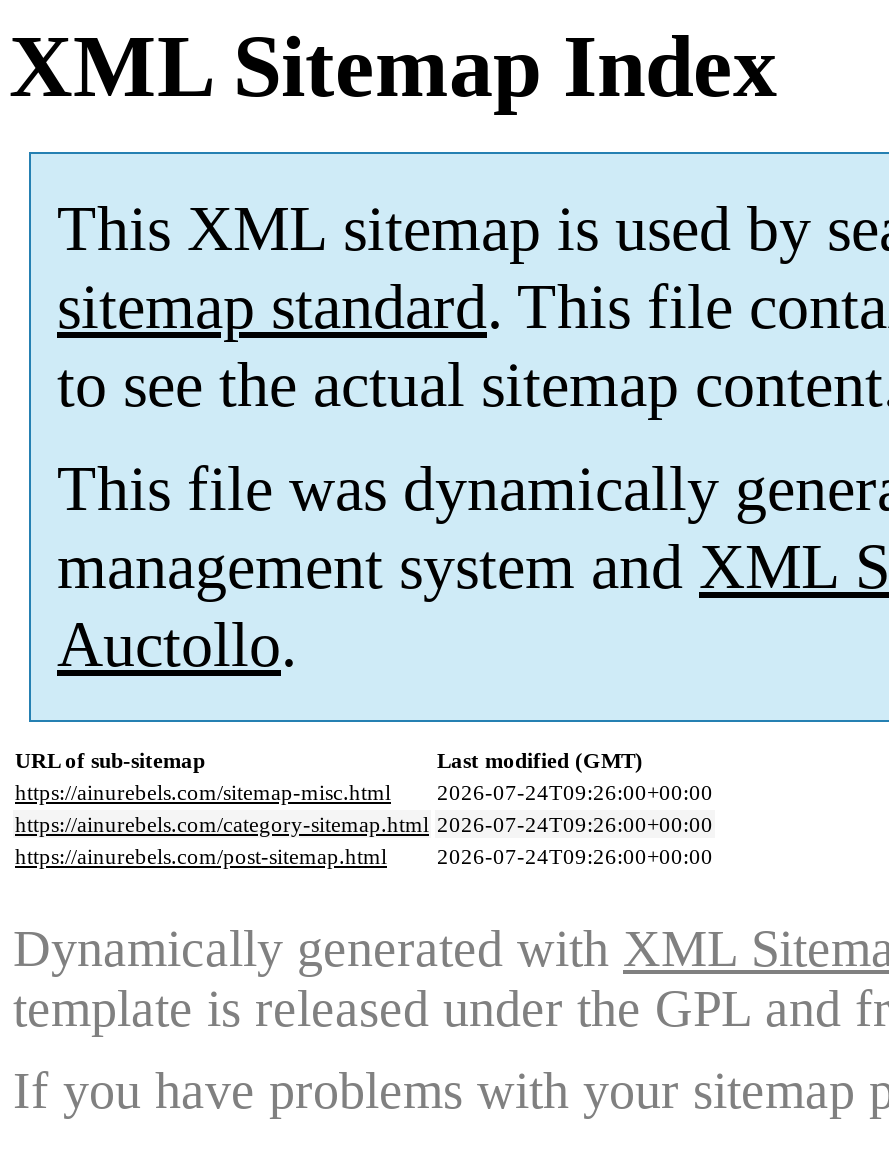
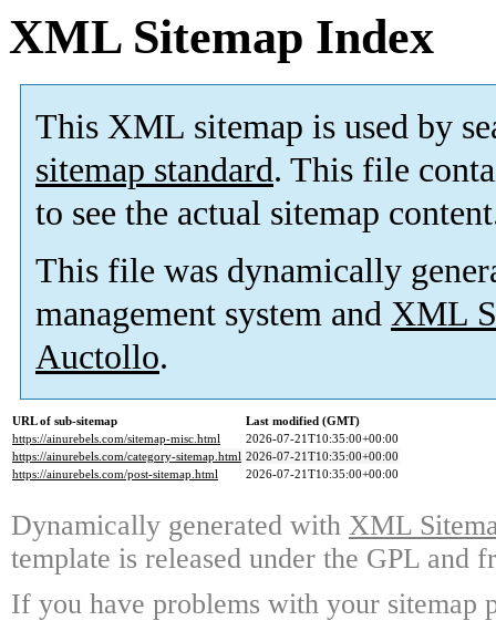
- 2026-07-24T09:26:00+00:00
- https://ainurebels.com/category-sitemap.html 2026-07-24T09:26:00+00:00
+ 2026-07-21T10:35:00+00:00
+ https://ainurebels.com/category-sitemap.html 2026-07-21T10:35:00+00:00

- 2026-07-24T09:26:00+00:00
+ 2026-07-21T10:35:00+00:00
